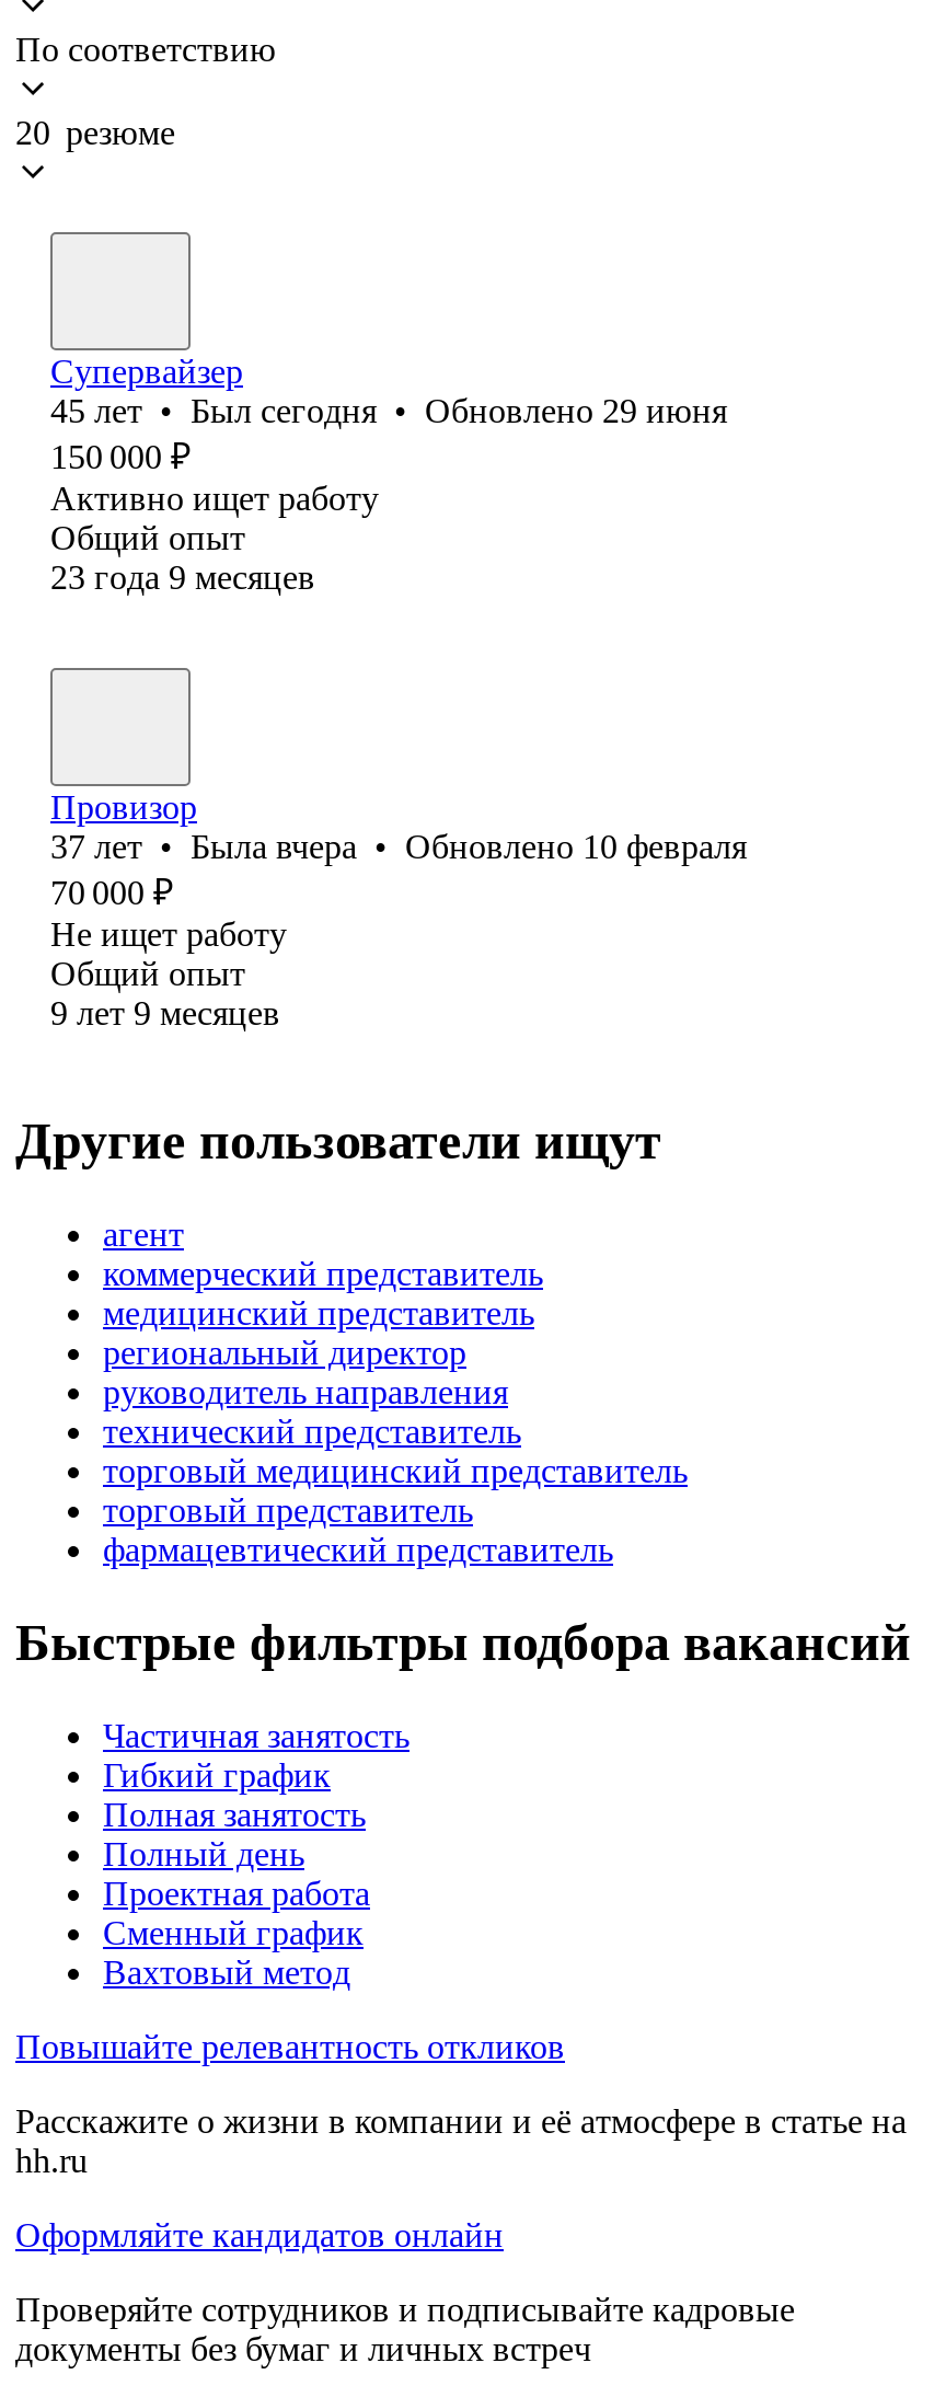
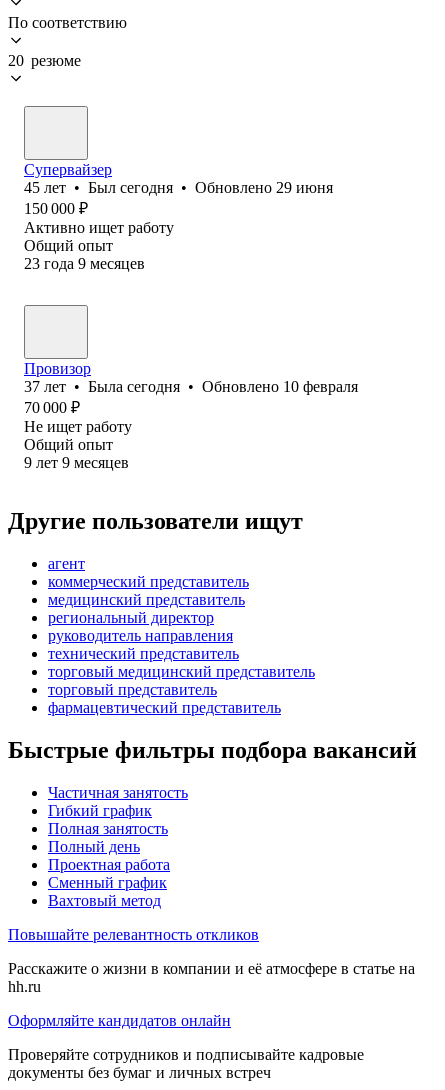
- 37 лет • Была вчера • Обновлено 10 февраля
+ 37 лет • Была сегодня • Обновлено 10 февраля
